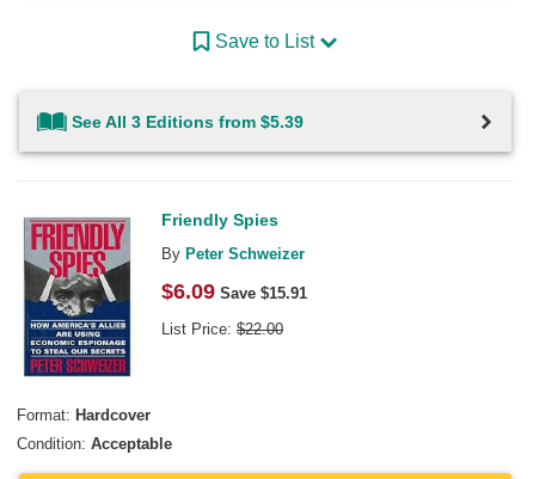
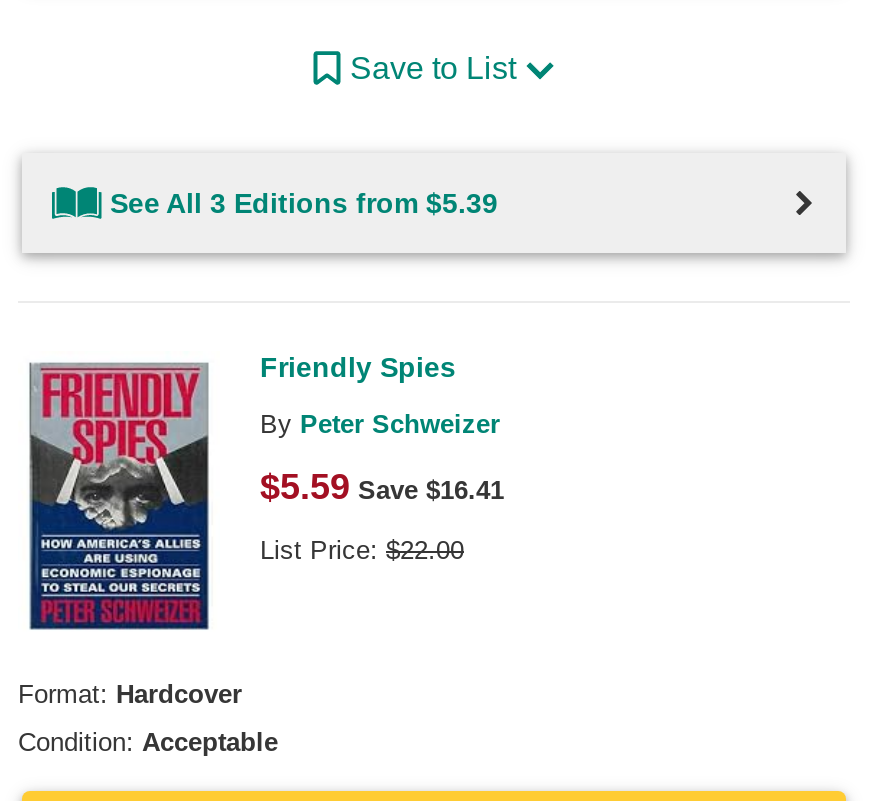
- $6.09 Save $15.91
+ $5.59 Save $16.41
